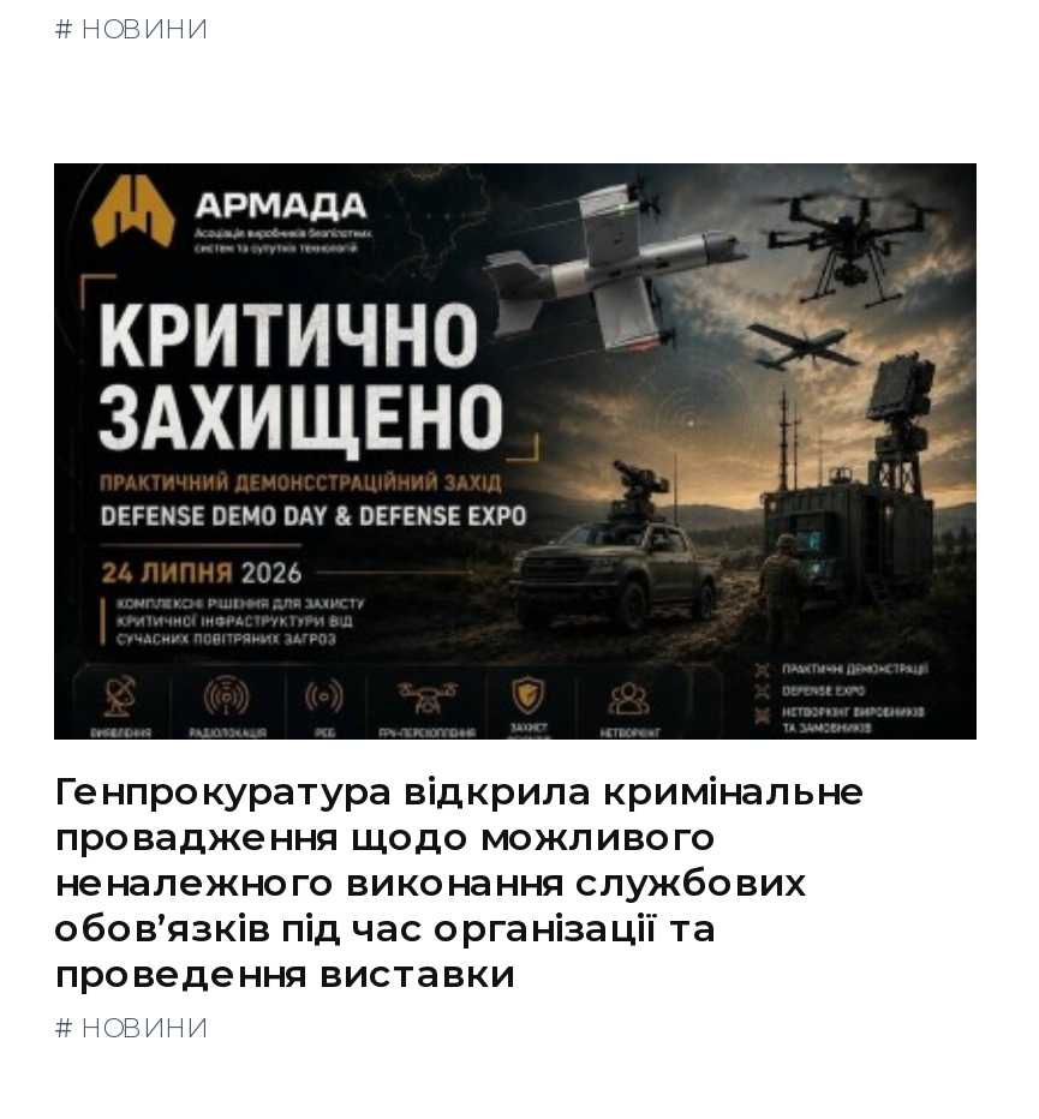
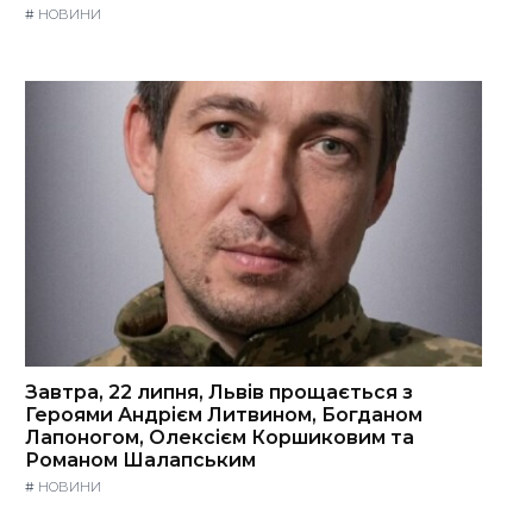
- [image]
- Генпрокуратура відкрила кримінальне
- провадження щодо можливого
- неналежного виконання службових
- обов’язків під час організації та
- проведення виставки
+ [image]
+ Завтра, 22 липня, Львів прощається з
+ Героями Андрієм Литвином, Богданом
+ Лапоногом, Олексієм Коршиковим та
+ Романом Шалапським
